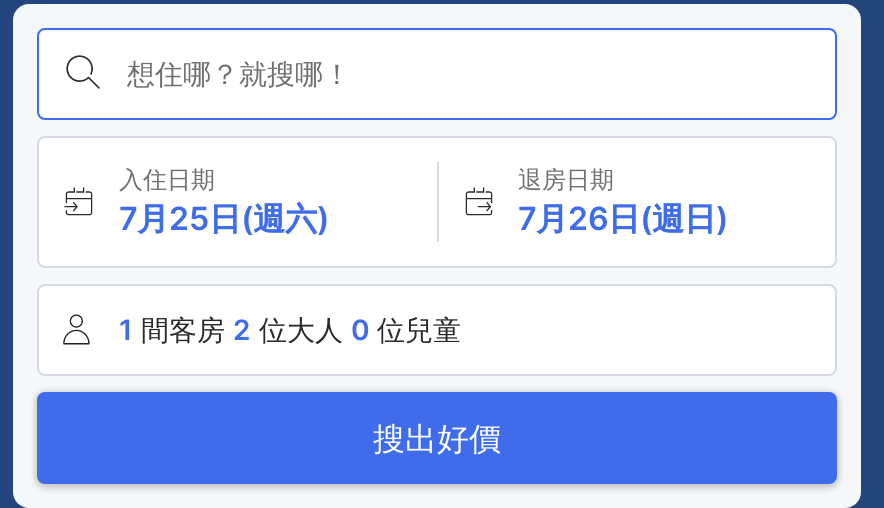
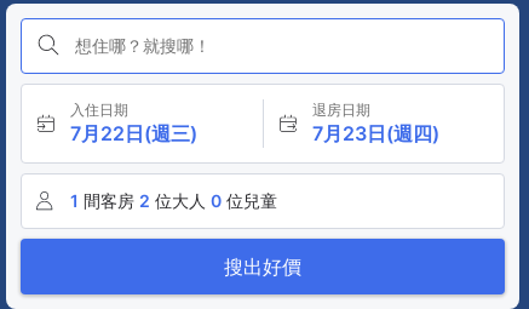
- 7月25日(週六)
+ 7月22日(週三)

- 7月26日(週日)
+ 7月23日(週四)
